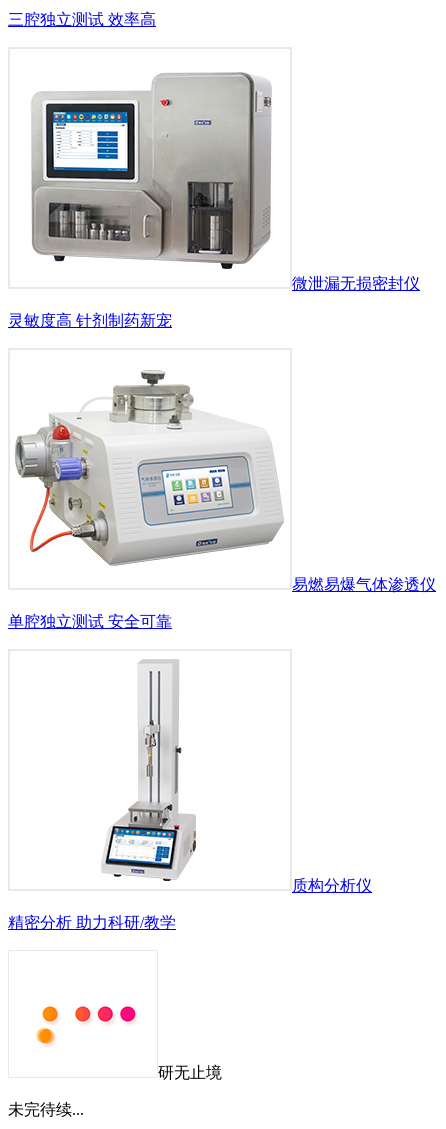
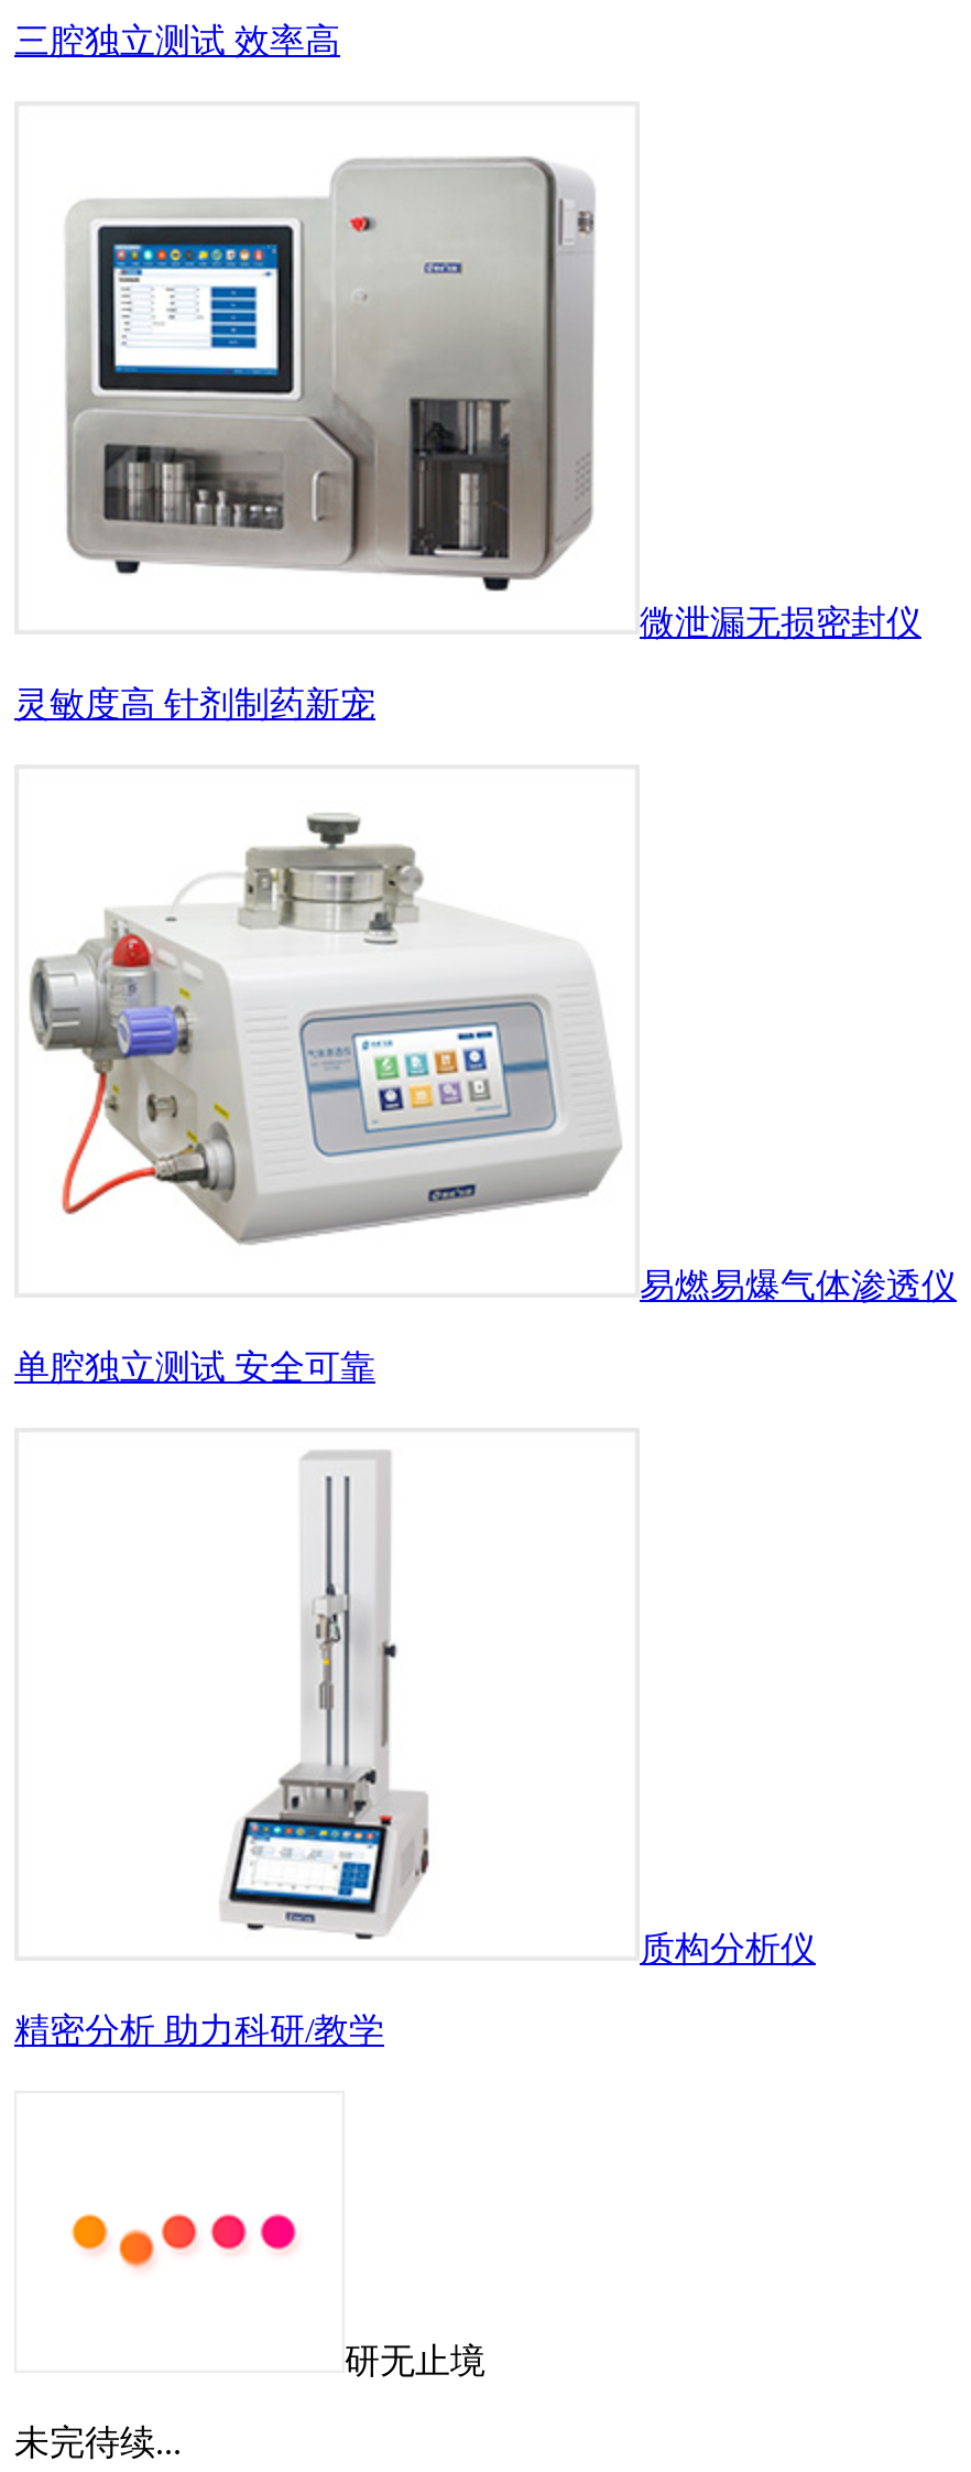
- [image]
+ [image]
